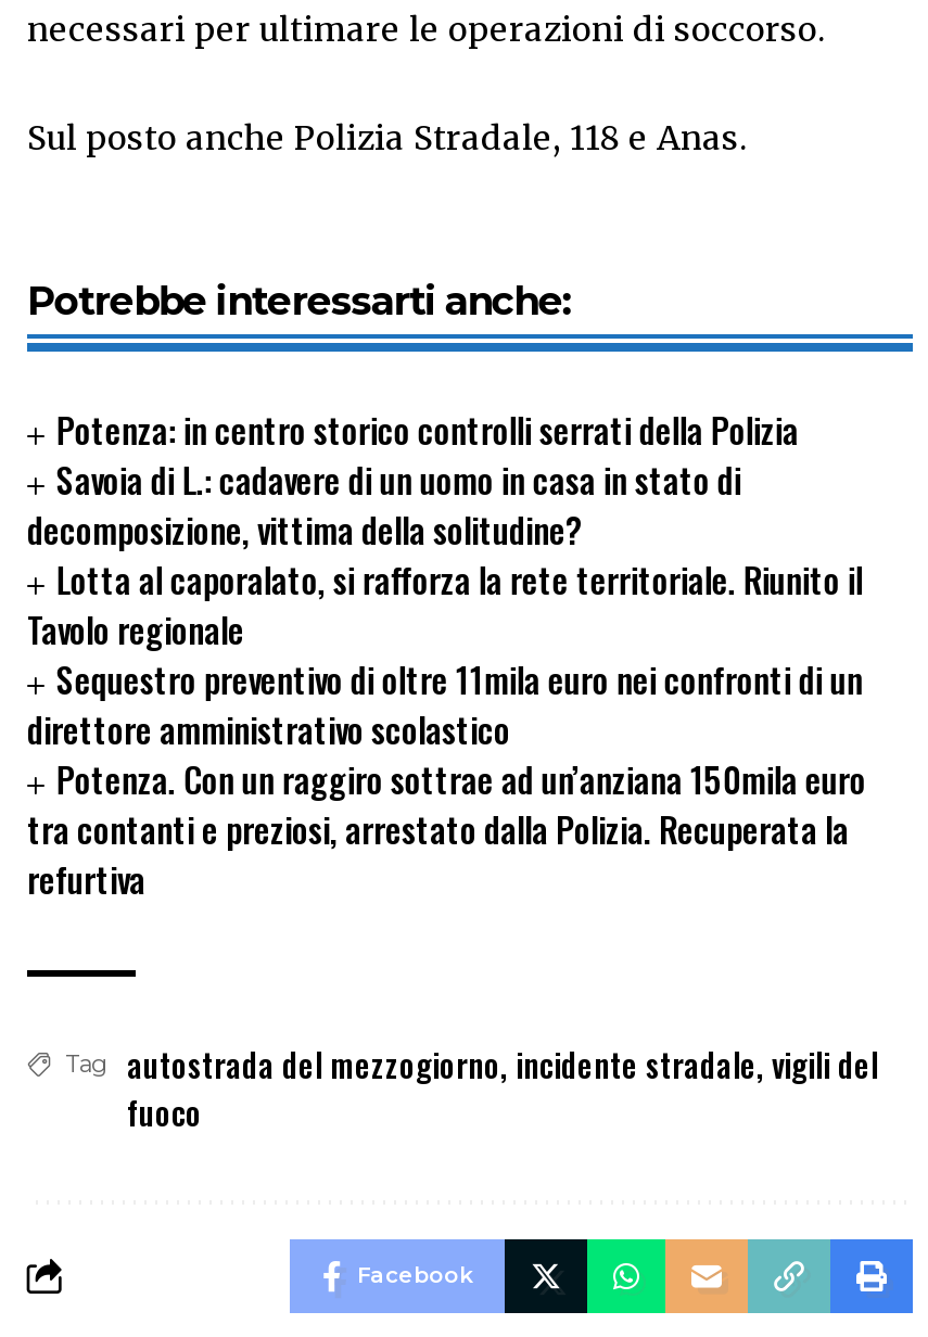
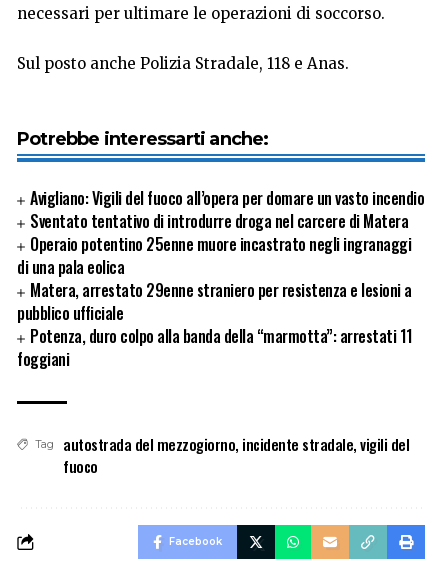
- Potenza: in centro storico controlli serrati della Polizia
- Savoia di L.: cadavere di un uomo in casa in stato di
- decomposizione, vittima della solitudine?
- Lotta al caporalato, si rafforza la rete territoriale. Riunito il
- Tavolo regionale
- Sequestro preventivo di oltre 11mila euro nei confronti di un
- direttore amministrativo scolastico
- Potenza. Con un raggiro sottrae ad un’anziana 150mila euro
- tra contanti e preziosi, arrestato dalla Polizia. Recuperata la
- refurtiva
+ Avigliano: Vigili del fuoco all’opera per domare un vasto incendio
+ Sventato tentativo di introdurre droga nel carcere di Matera
+ Operaio potentino 25enne muore incastrato negli ingranaggi
+ di una pala eolica
+ Matera, arrestato 29enne straniero per resistenza e lesioni a
+ pubblico ufficiale
+ Potenza, duro colpo alla banda della “marmotta”: arrestati 11
+ foggiani
